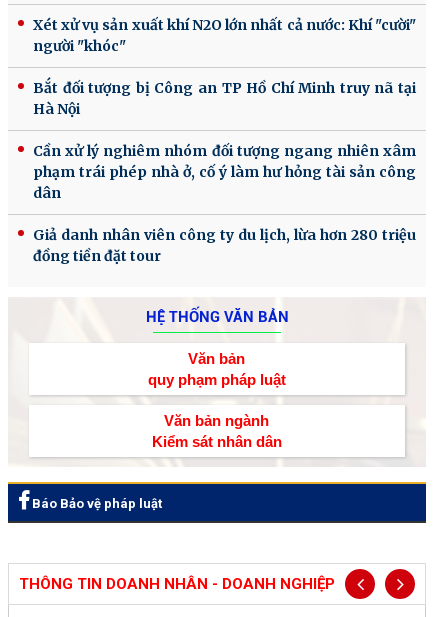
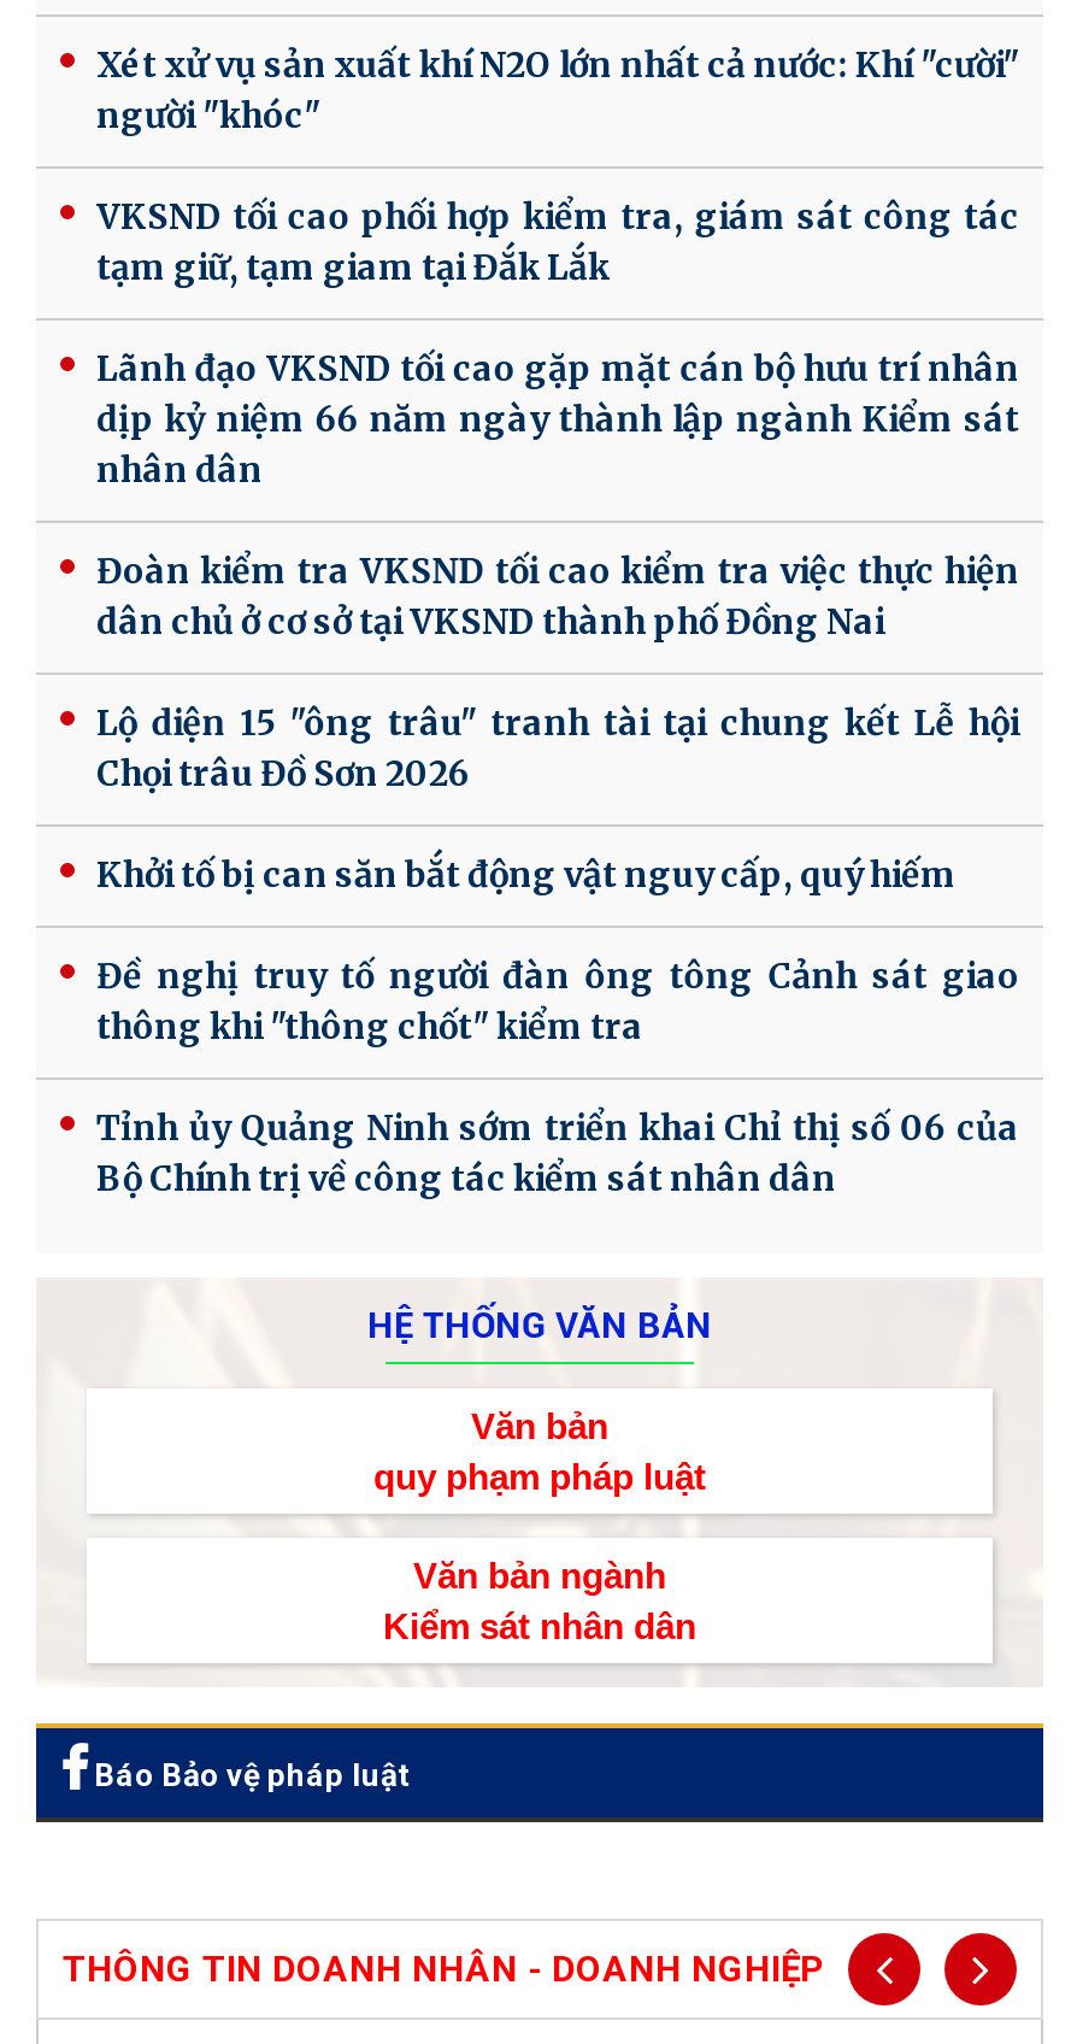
- Bắt đối tượng bị Công an TP Hồ Chí Minh truy nã tại
- Hà Nội
- Cần xử lý nghiêm nhóm đối tượng ngang nhiên xâm
- phạm trái phép nhà ở, cố ý làm hư hỏng tài sản công
- dân
- Giả danh nhân viên công ty du lịch, lừa hơn 280 triệu
- đồng tiền đặt tour
+ VKSND tối cao phối hợp kiểm tra, giám sát công tác
+ tạm giữ, tạm giam tại Đắk Lắk
+ Lãnh đạo VKSND tối cao gặp mặt cán bộ hưu trí nhân
+ dịp kỷ niệm 66 năm ngày thành lập ngành Kiểm sát
+ nhân dân
+ Đoàn kiểm tra VKSND tối cao kiểm tra việc thực hiện
+ dân chủ ở cơ sở tại VKSND thành phố Đồng Nai
+ Lộ diện 15 "ông trâu" tranh tài tại chung kết Lễ hội
+ Chọi trâu Đồ Sơn 2026
+ Khởi tố bị can săn bắt động vật nguy cấp, quý hiếm
+ Đề nghị truy tố người đàn ông tông Cảnh sát giao
+ thông khi "thông chốt" kiểm tra
+ Tỉnh ủy Quảng Ninh sớm triển khai Chỉ thị số 06 của
+ Bộ Chính trị về công tác kiểm sát nhân dân
